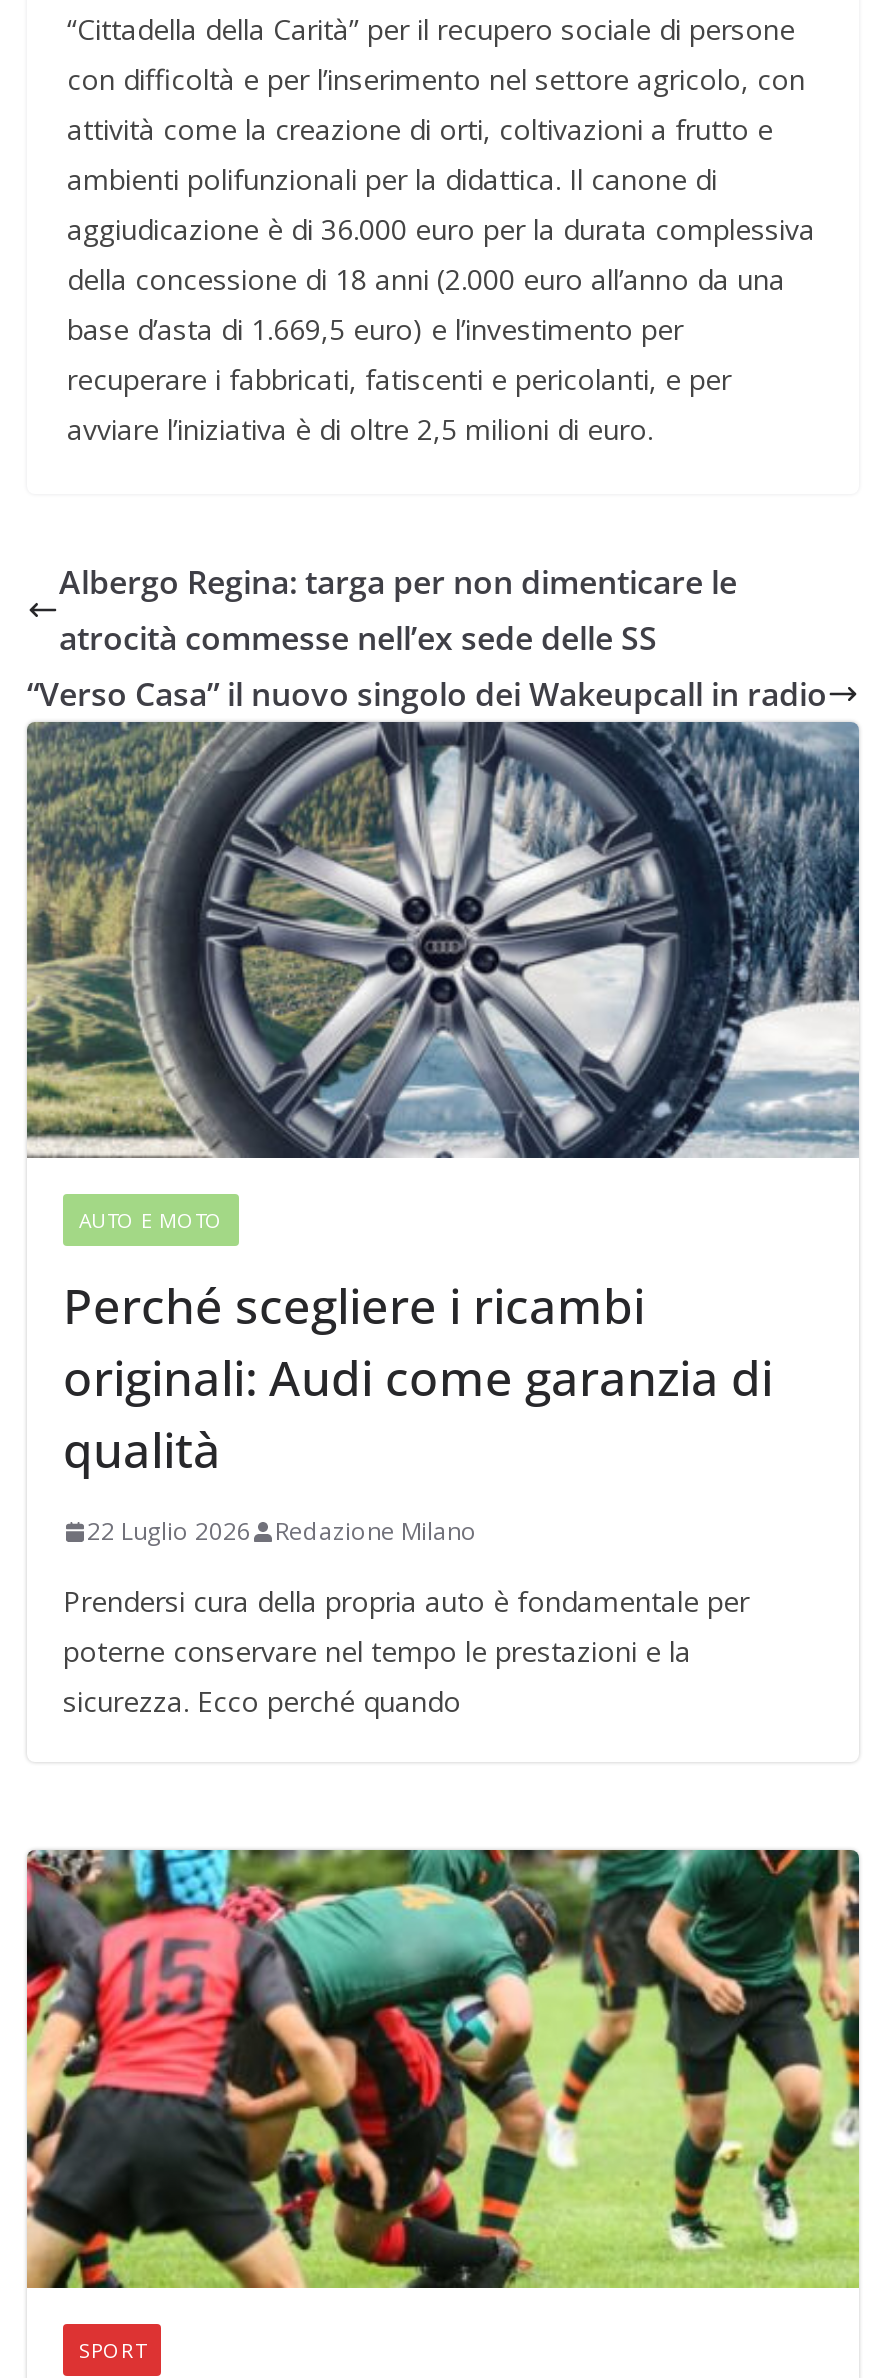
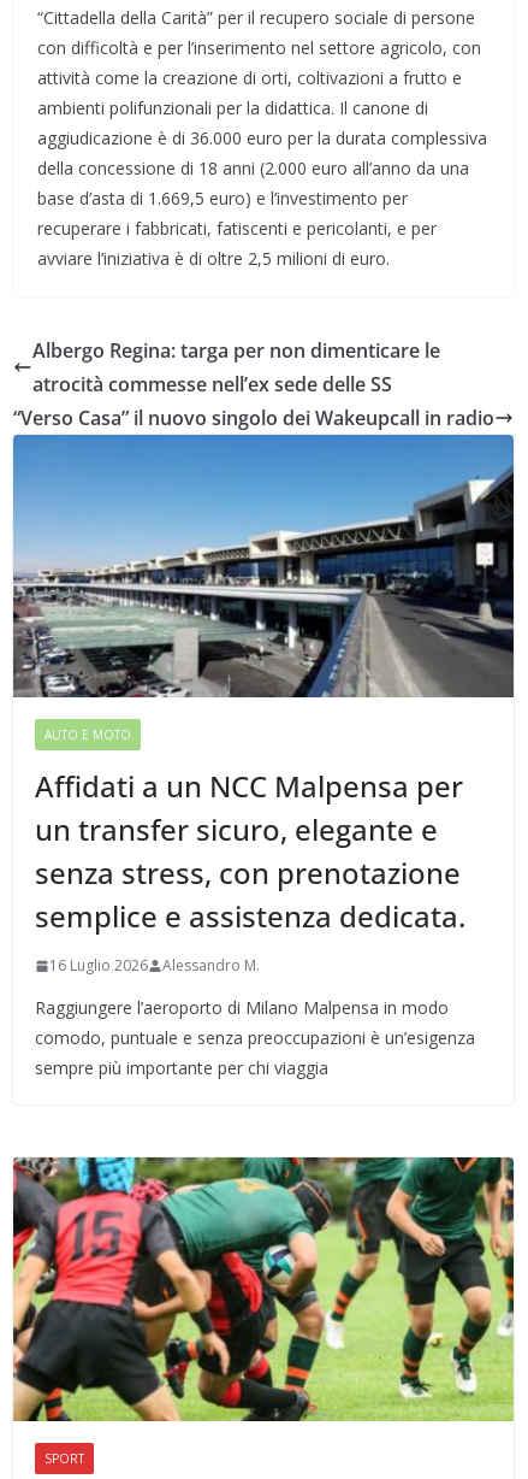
- [image]
+ [image]

- Perché scegliere i ricambi
- originali: Audi come garanzia di
- qualità
+ Affidati a un NCC Malpensa per
+ un transfer sicuro, elegante e
+ senza stress, con prenotazione
+ semplice e assistenza dedicata.

- 22 Luglio 2026
- Redazione Milano
+ 16 Luglio 2026
+ Alessandro M.

- Prendersi cura della propria auto è fondamentale per
- poterne conservare nel tempo le prestazioni e la
- sicurezza. Ecco perché quando
+ Raggiungere l’aeroporto di Milano Malpensa in modo
+ comodo, puntuale e senza preoccupazioni è un’esigenza
+ sempre più importante per chi viaggia
